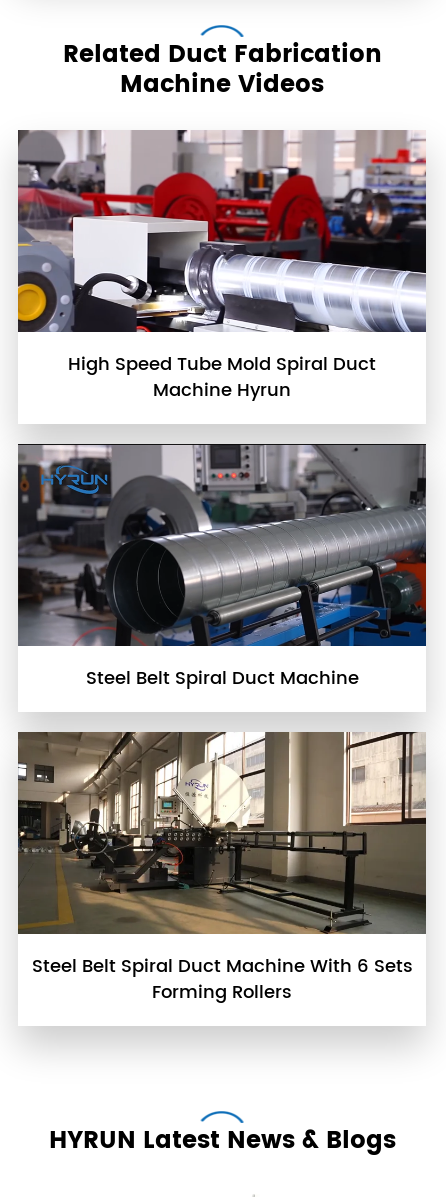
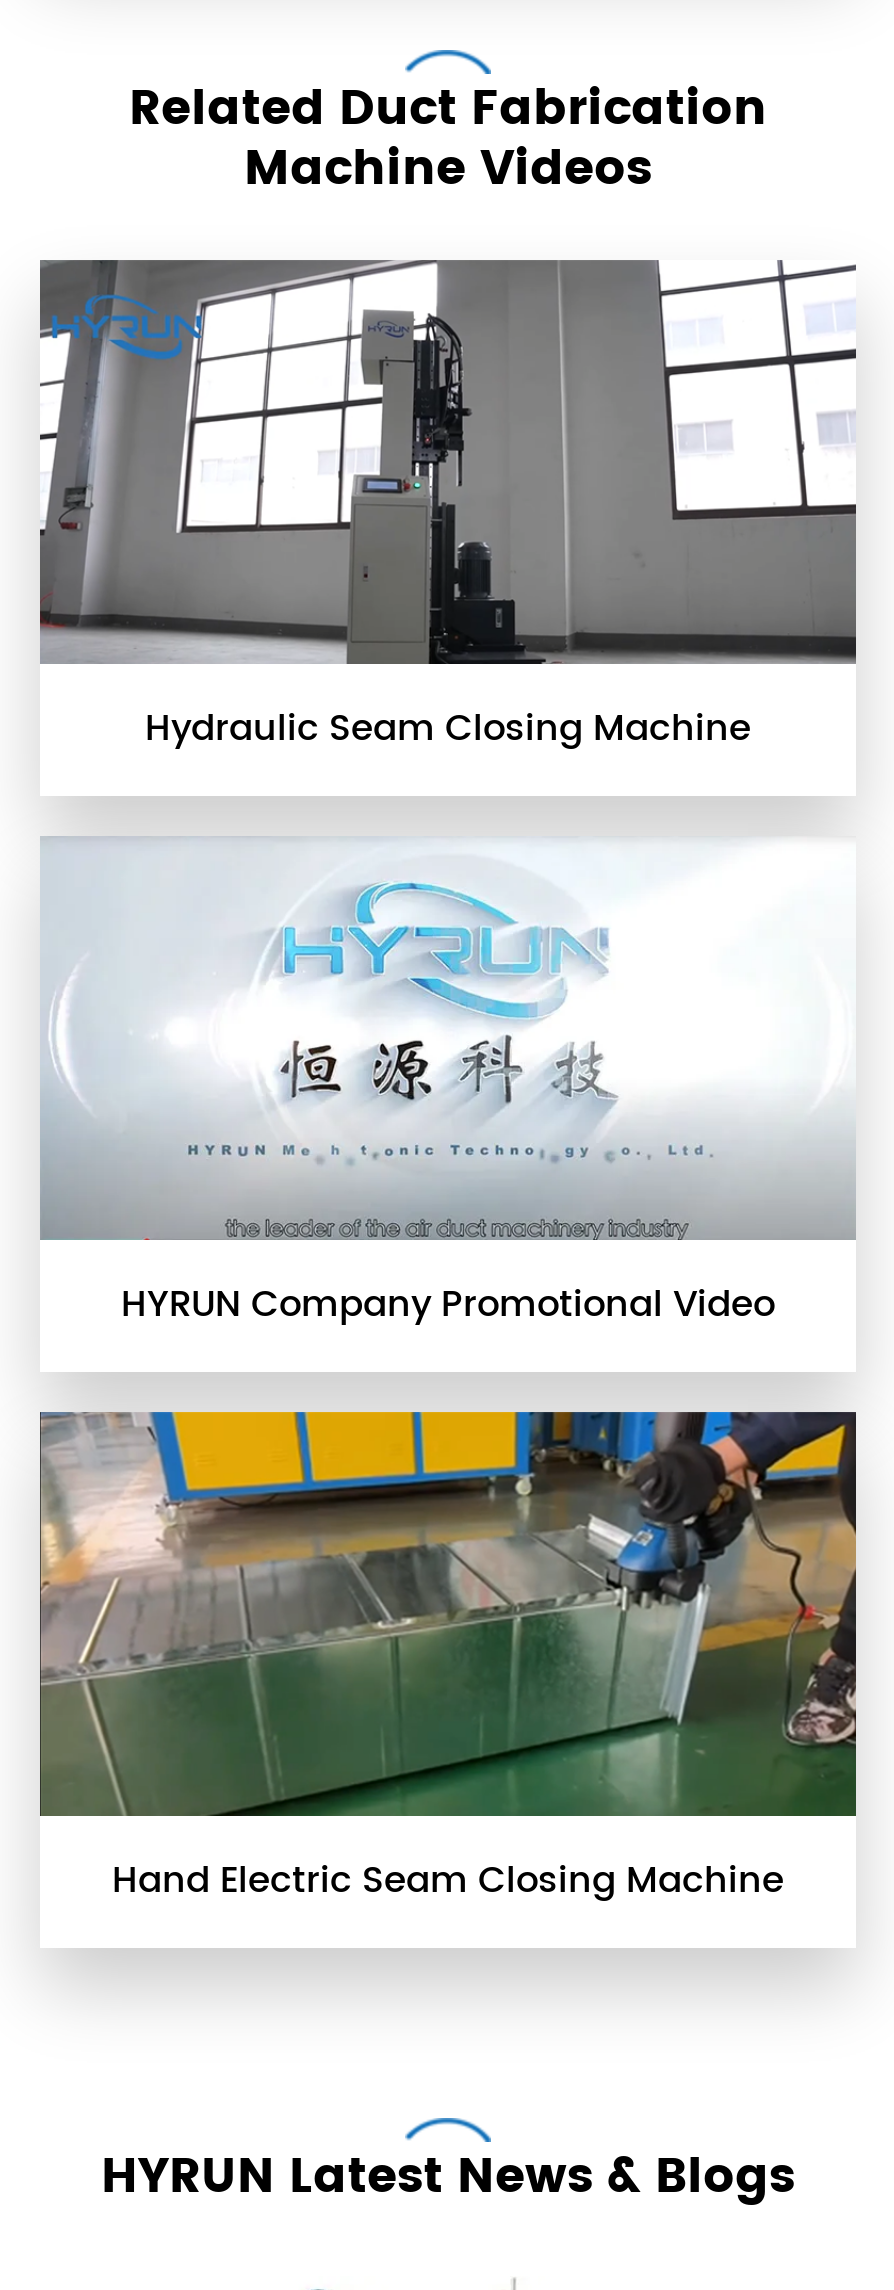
- [image]
- High Speed Tube Mold Spiral Duct
- Machine Hyrun
+ [image]
+ Hydraulic Seam Closing Machine

- [image]
- Steel Belt Spiral Duct Machine
+ [image]
+ HYRUN Company Promotional Video

- [image]
- Steel Belt Spiral Duct Machine With 6 Sets
- Forming Rollers
+ [image]
+ Hand Electric Seam Closing Machine
